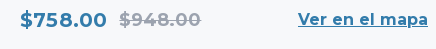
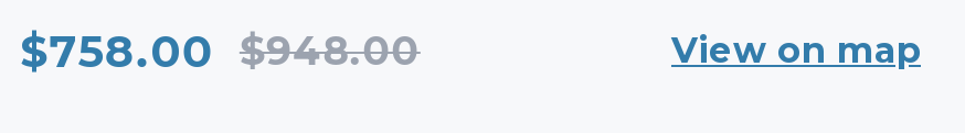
- Ver en el mapa
+ View on map
